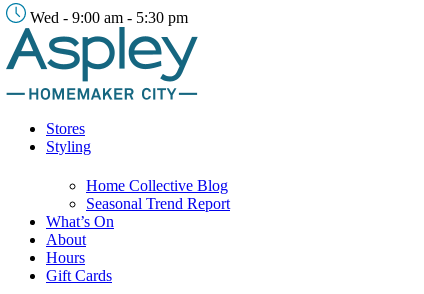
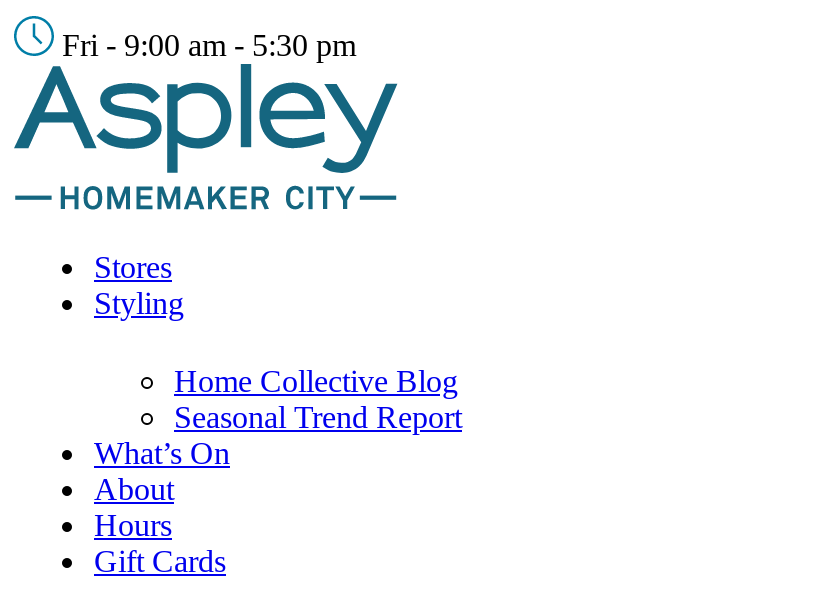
- Wed - 9:00 am - 5:30 pm
+ Fri - 9:00 am - 5:30 pm
